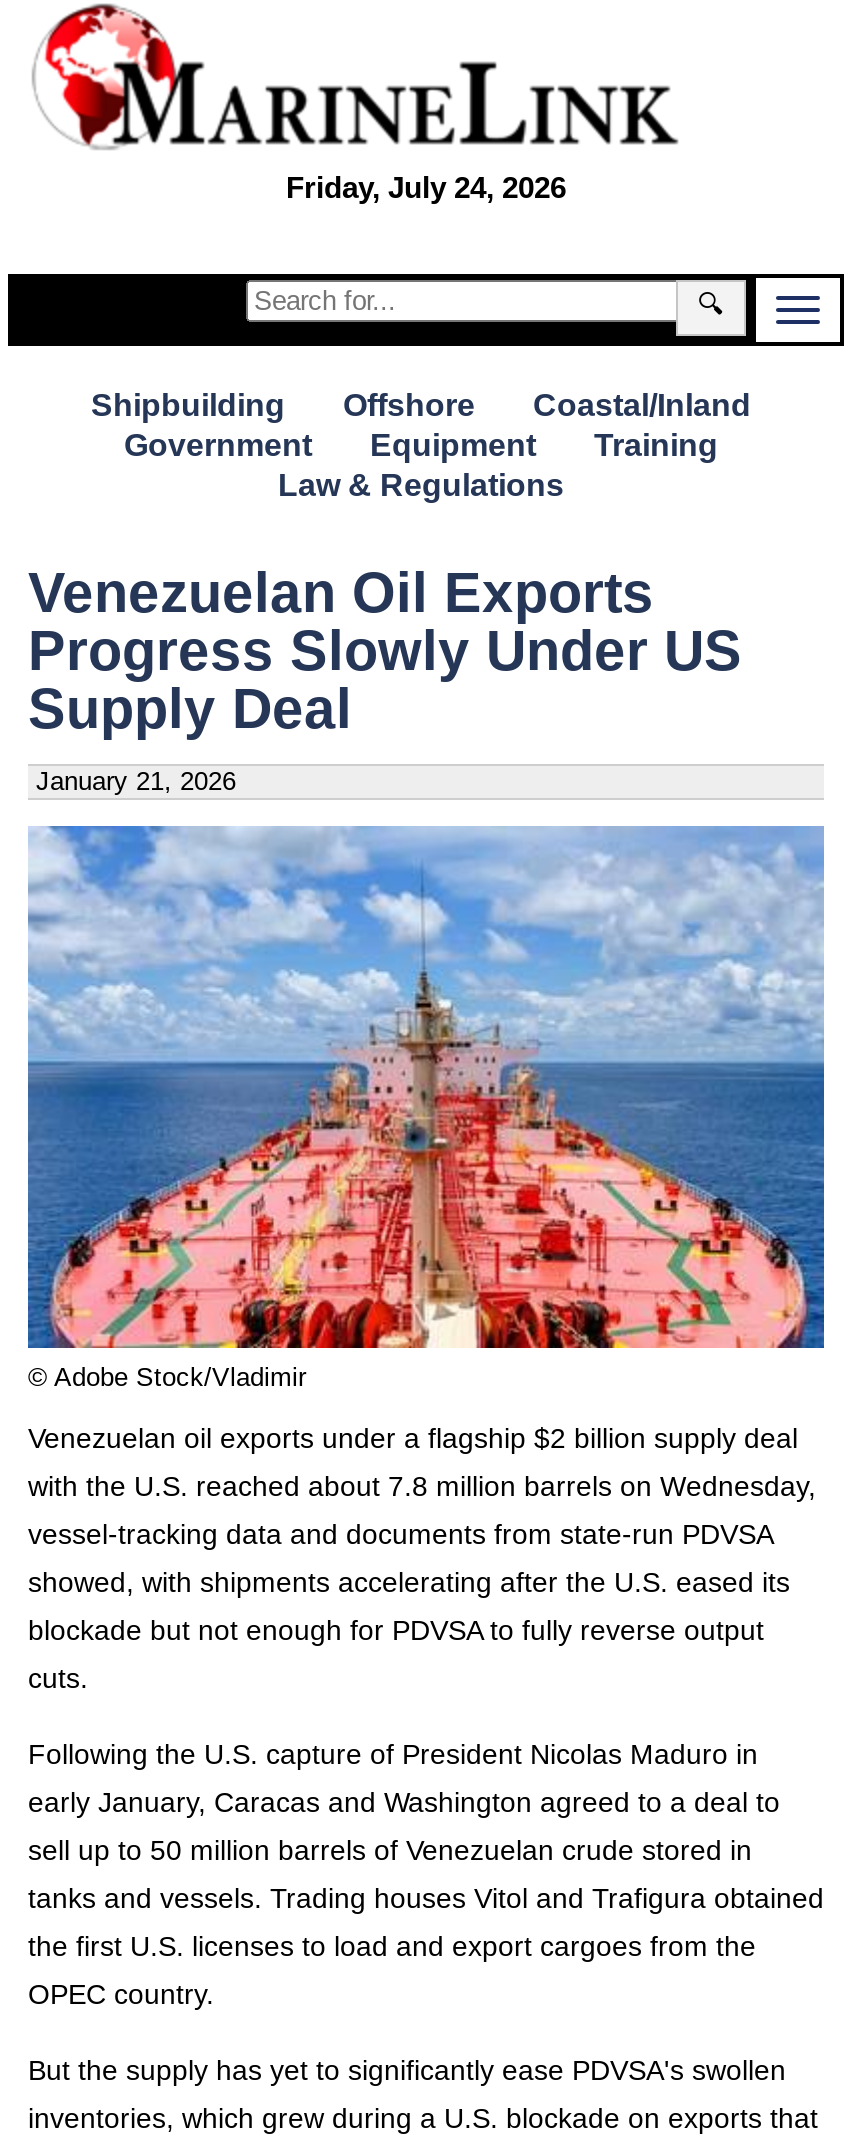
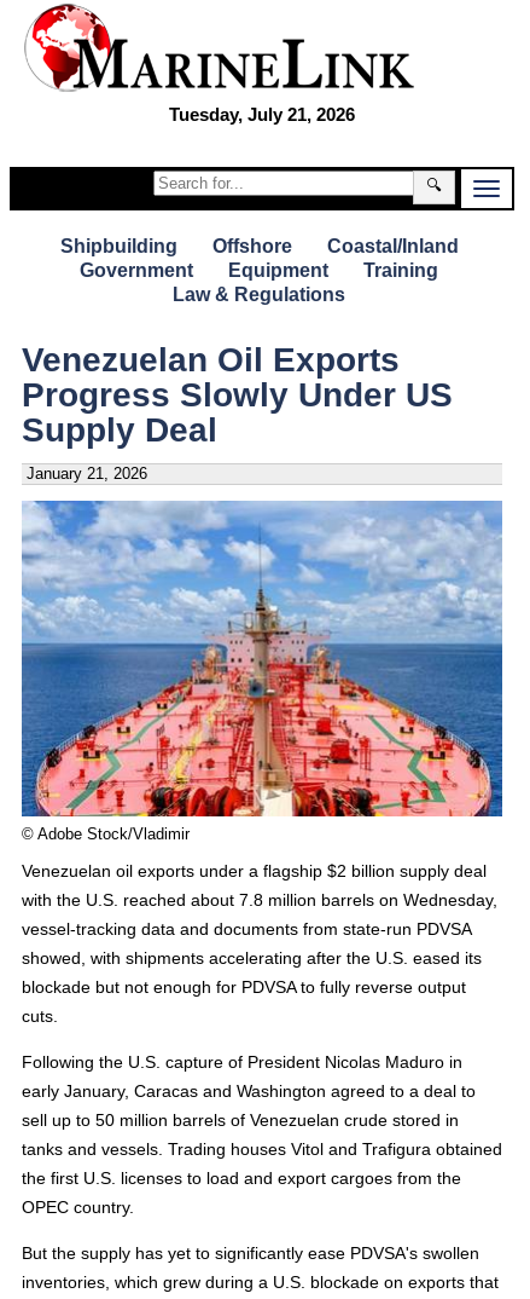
- Friday, July 24, 2026
+ Tuesday, July 21, 2026
